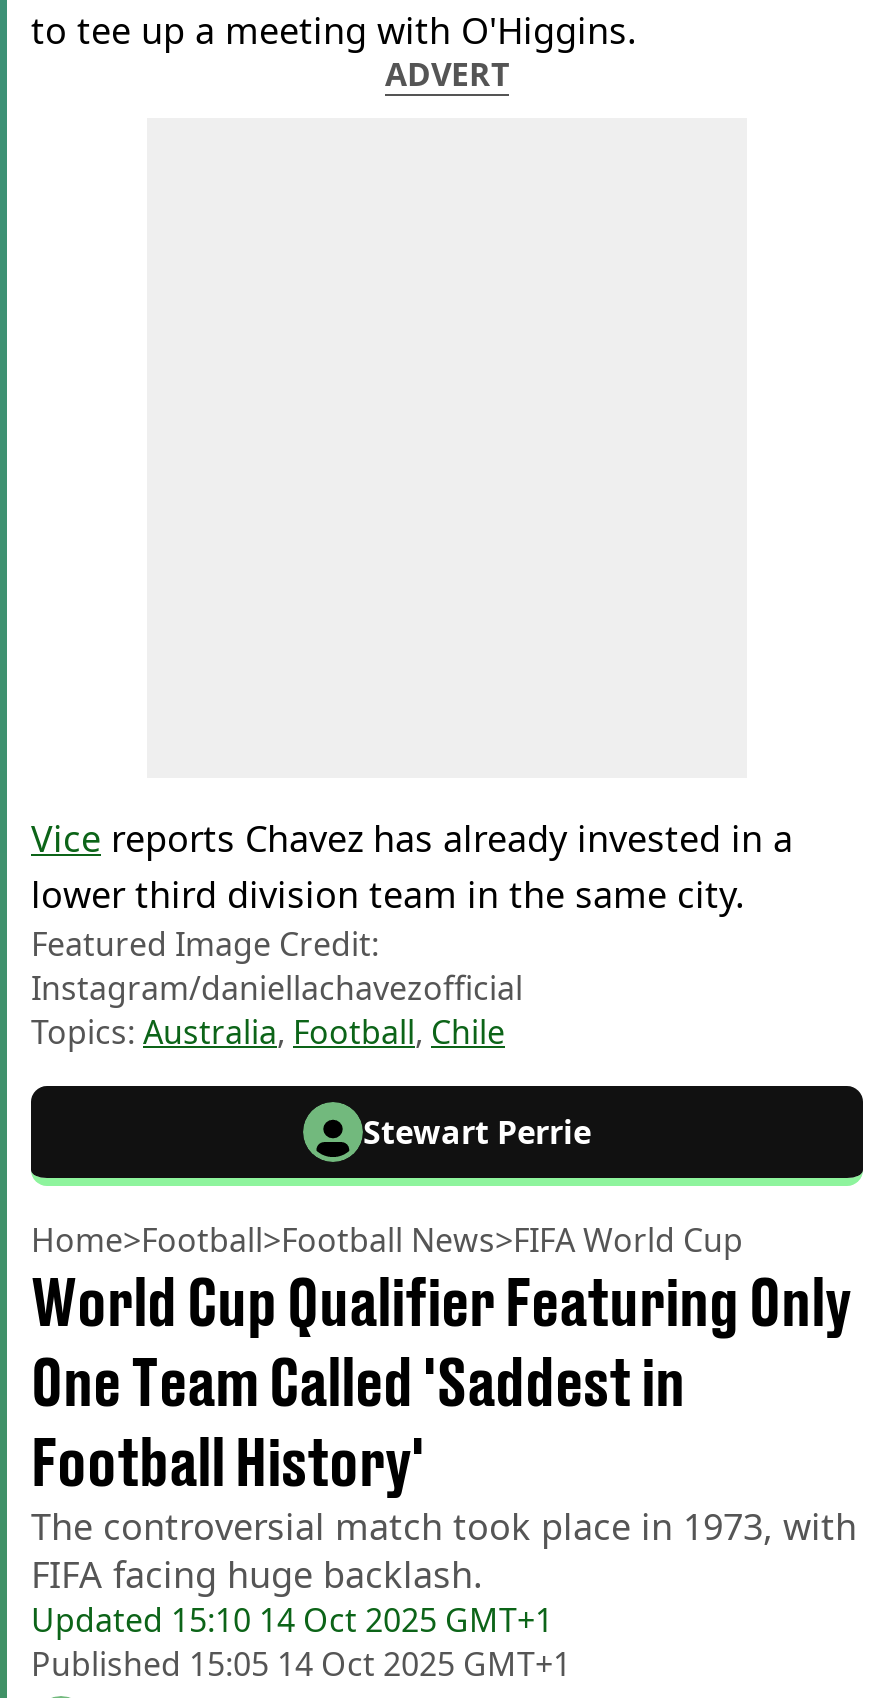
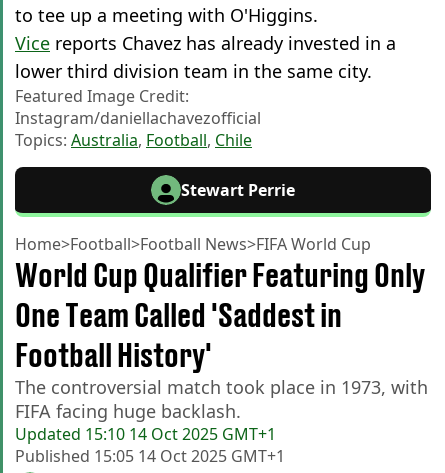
- ADVERT
